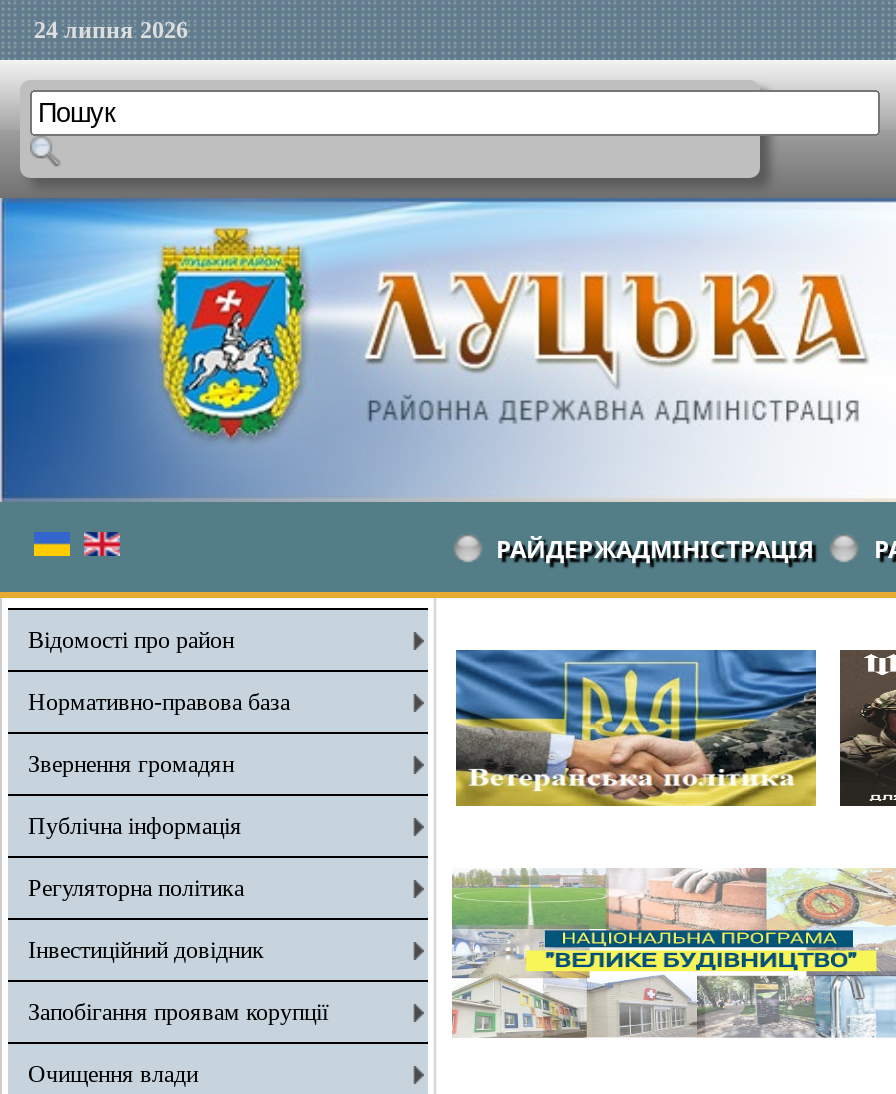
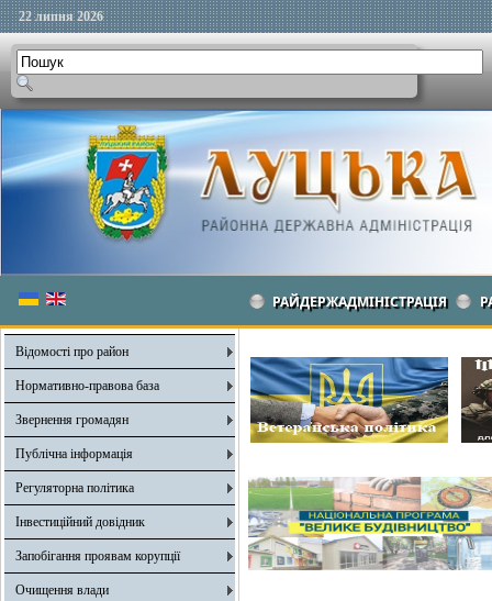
- 24 липня 2026
+ 22 липня 2026
